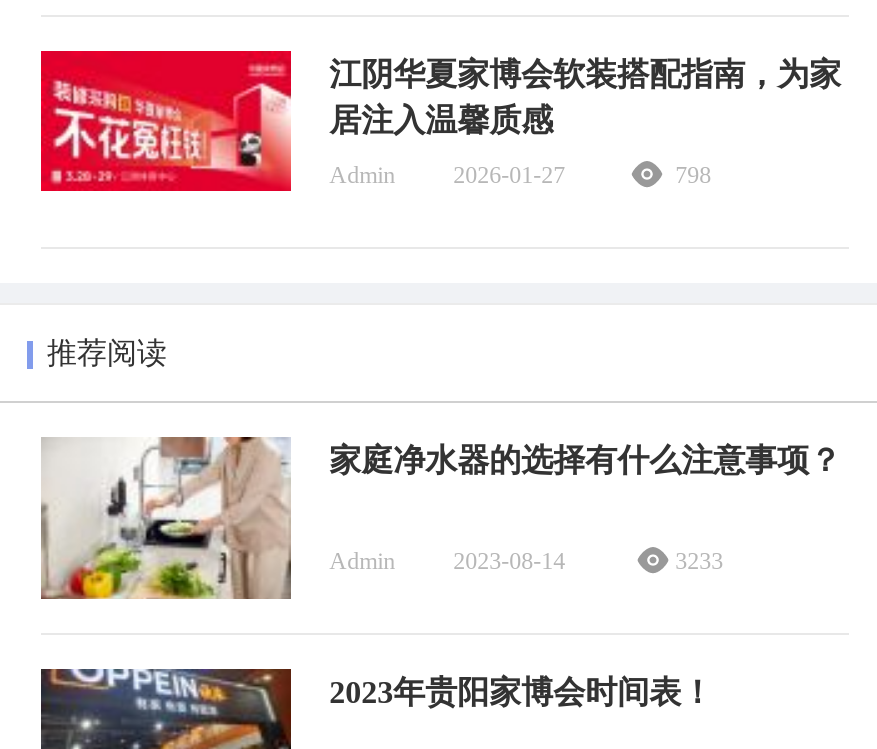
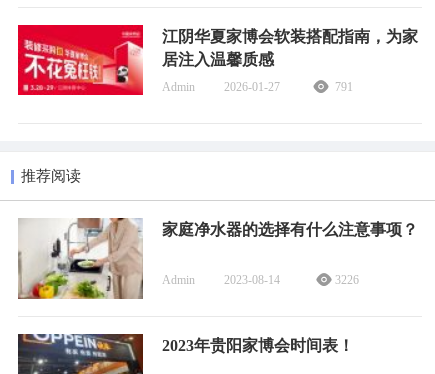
- 798
+ 791

- 3233
+ 3226
